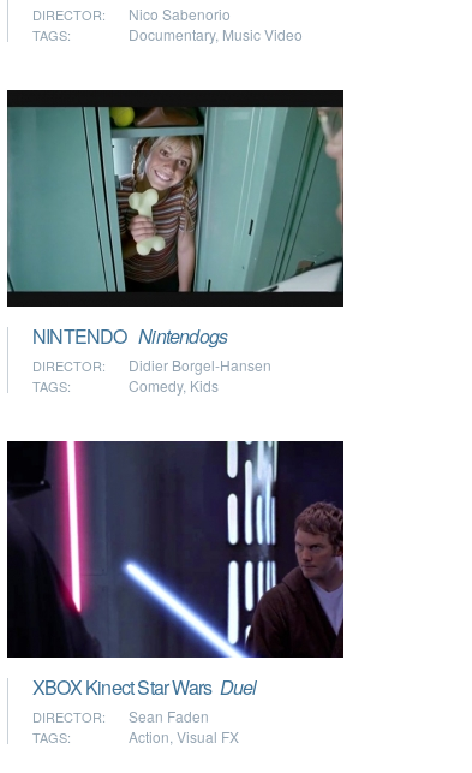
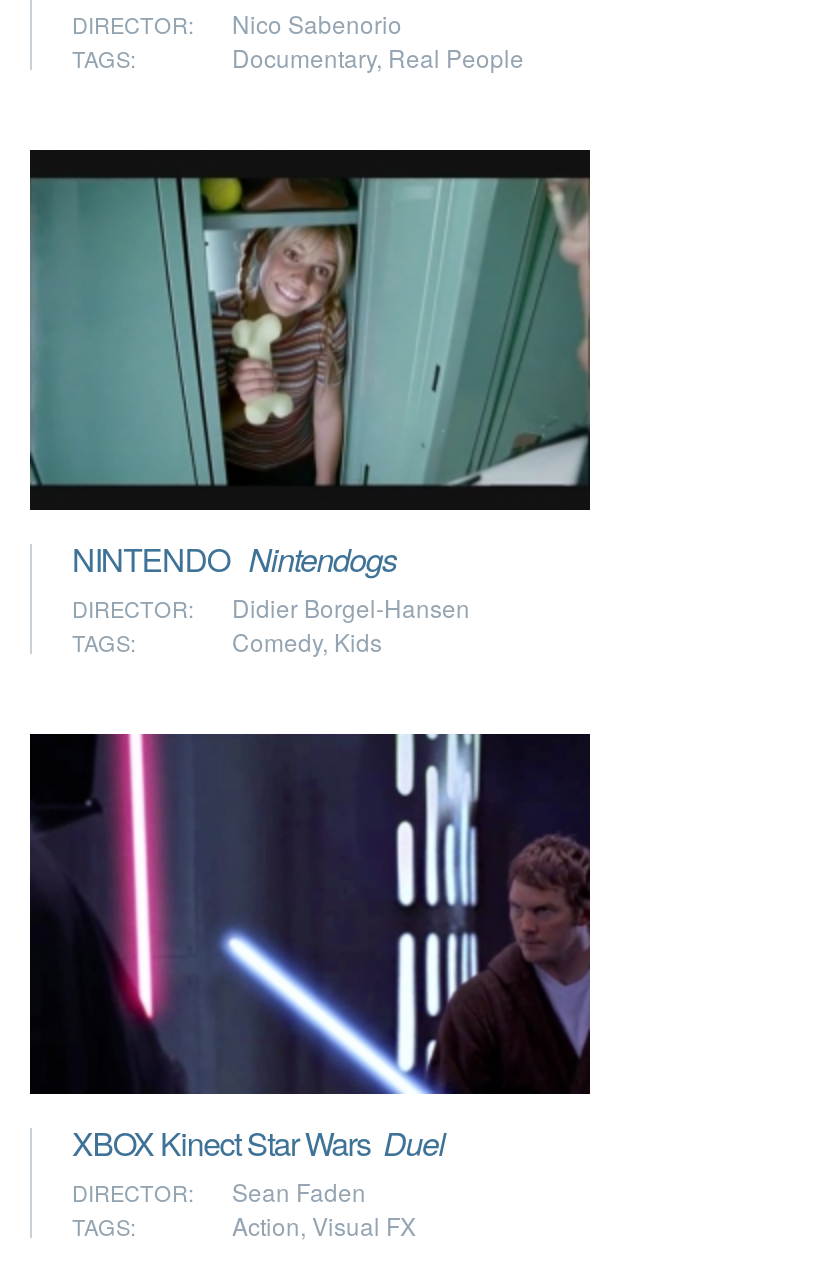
- Documentary, Music Video
+ Documentary, Real People
